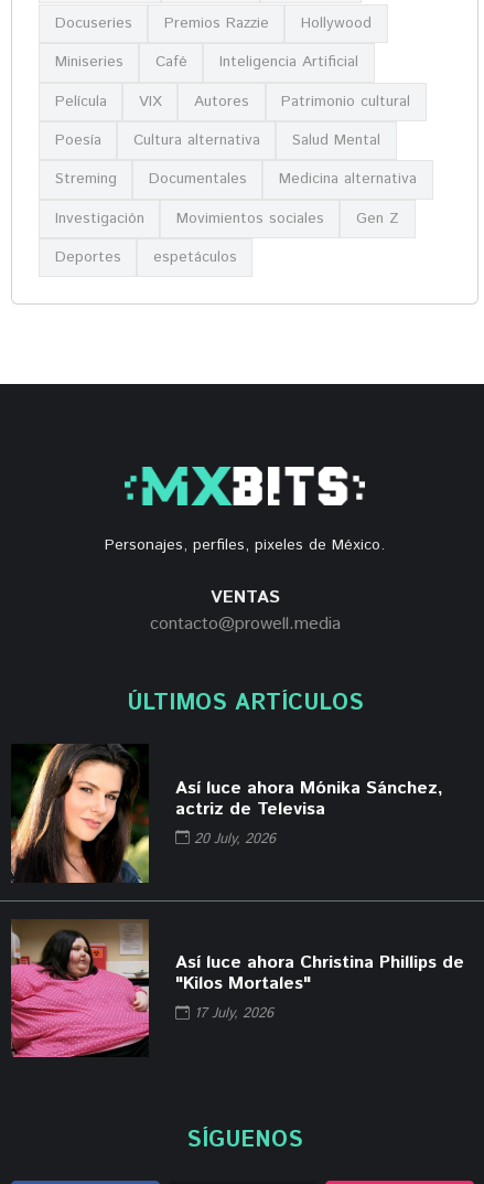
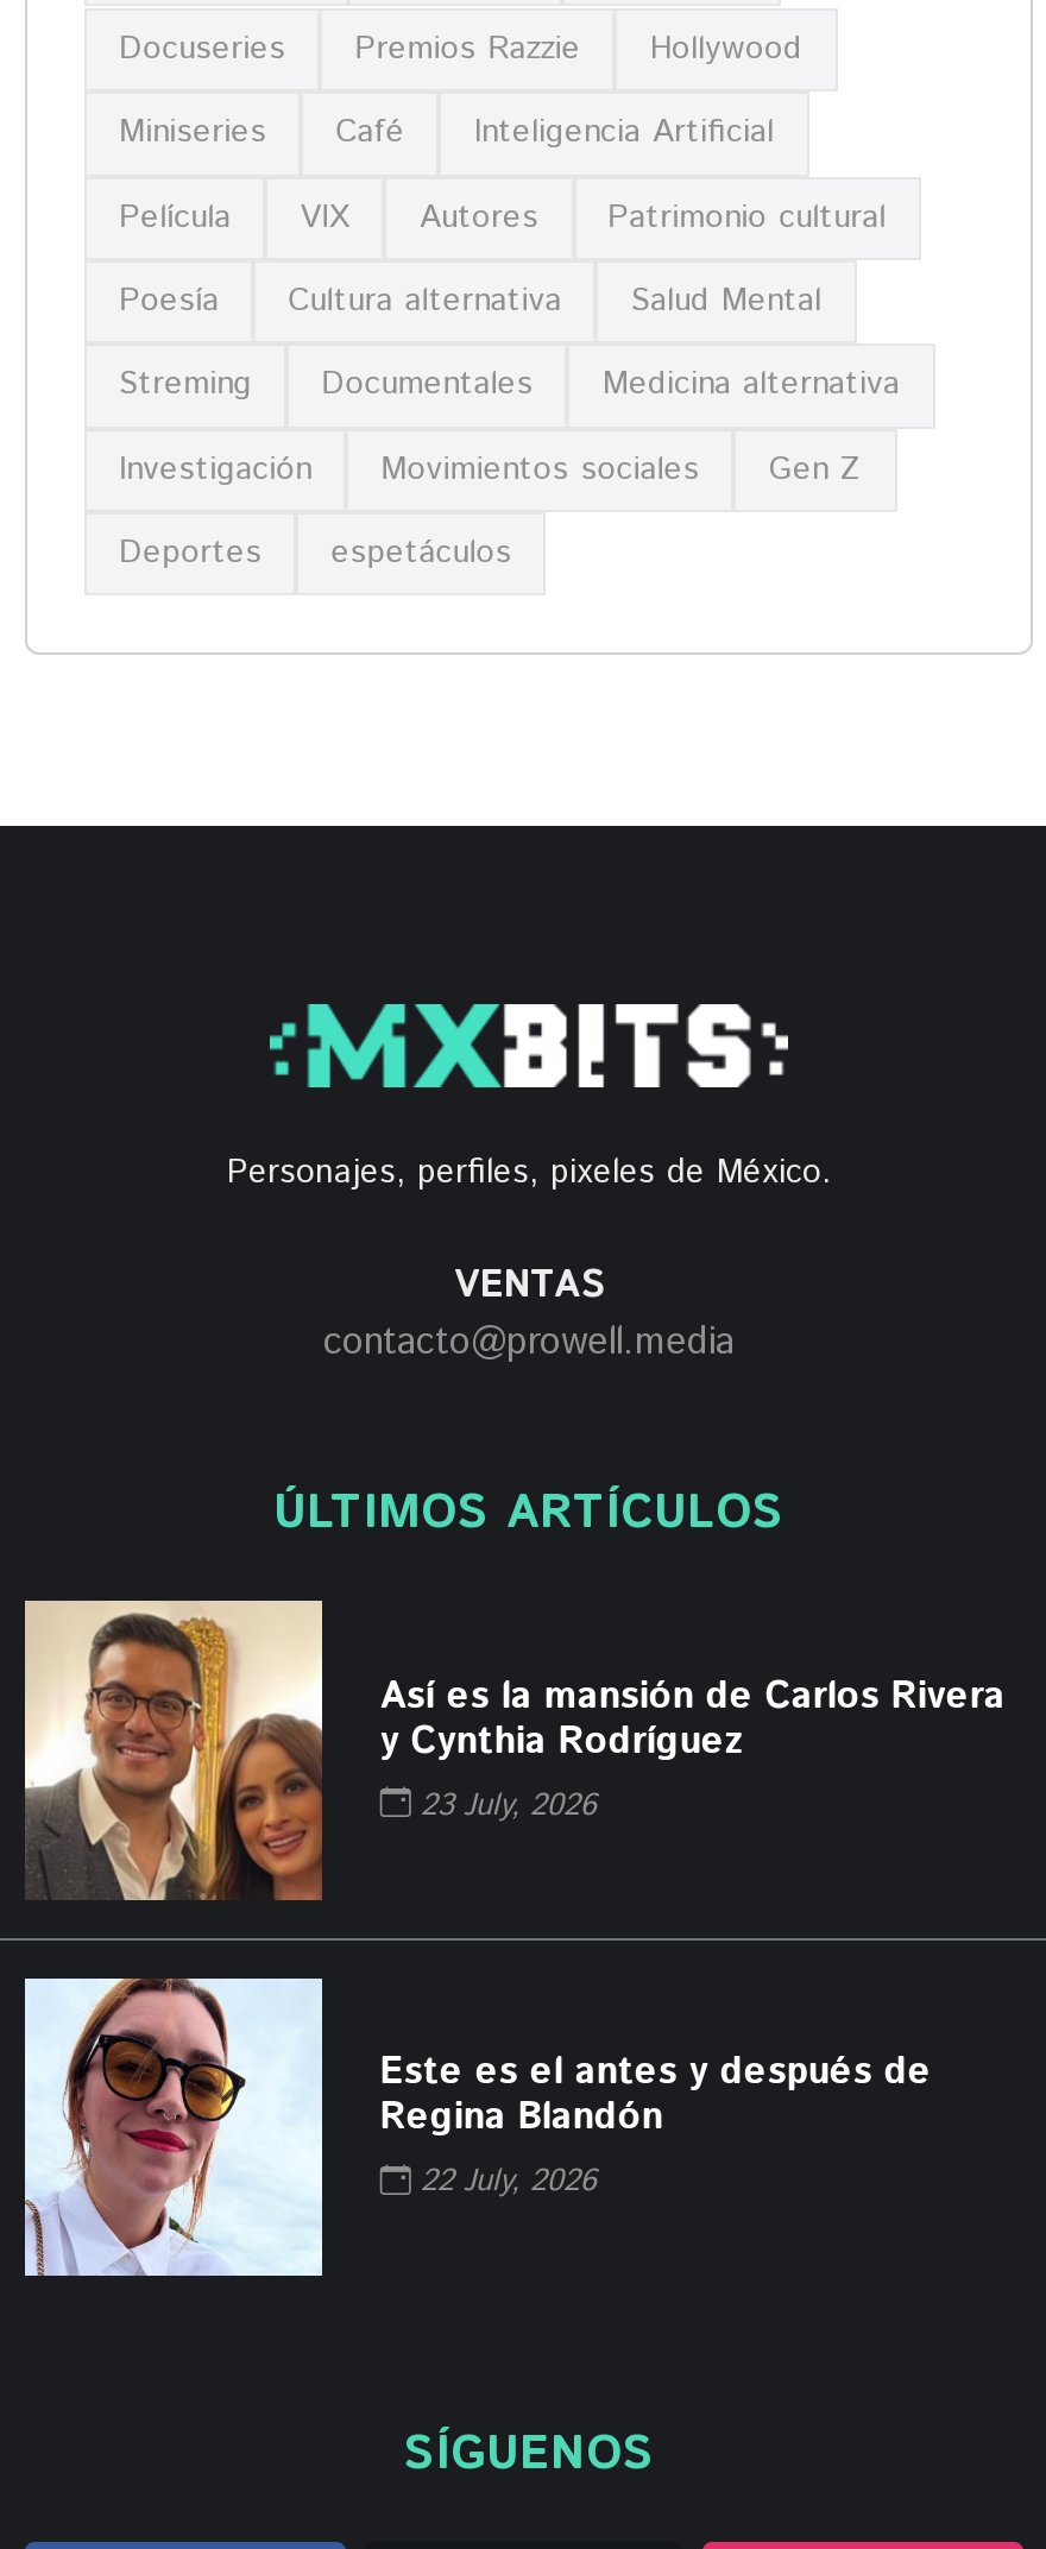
- [image]
- Así luce ahora Mónika Sánchez,
- actriz de Televisa
- 20 July, 2026
+ [image]
+ Así es la mansión de Carlos Rivera
+ y Cynthia Rodríguez
+ 23 July, 2026

- [image]
- Así luce ahora Christina Phillips de
- "Kilos Mortales"
- 17 July, 2026
+ [image]
+ Este es el antes y después de
+ Regina Blandón
+ 22 July, 2026
